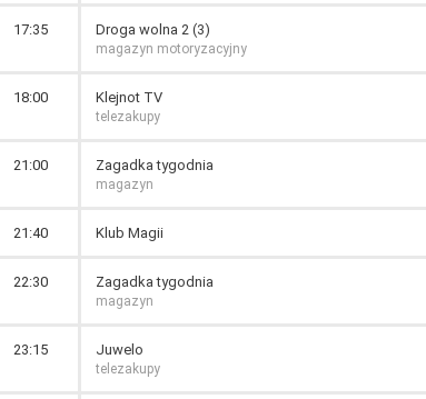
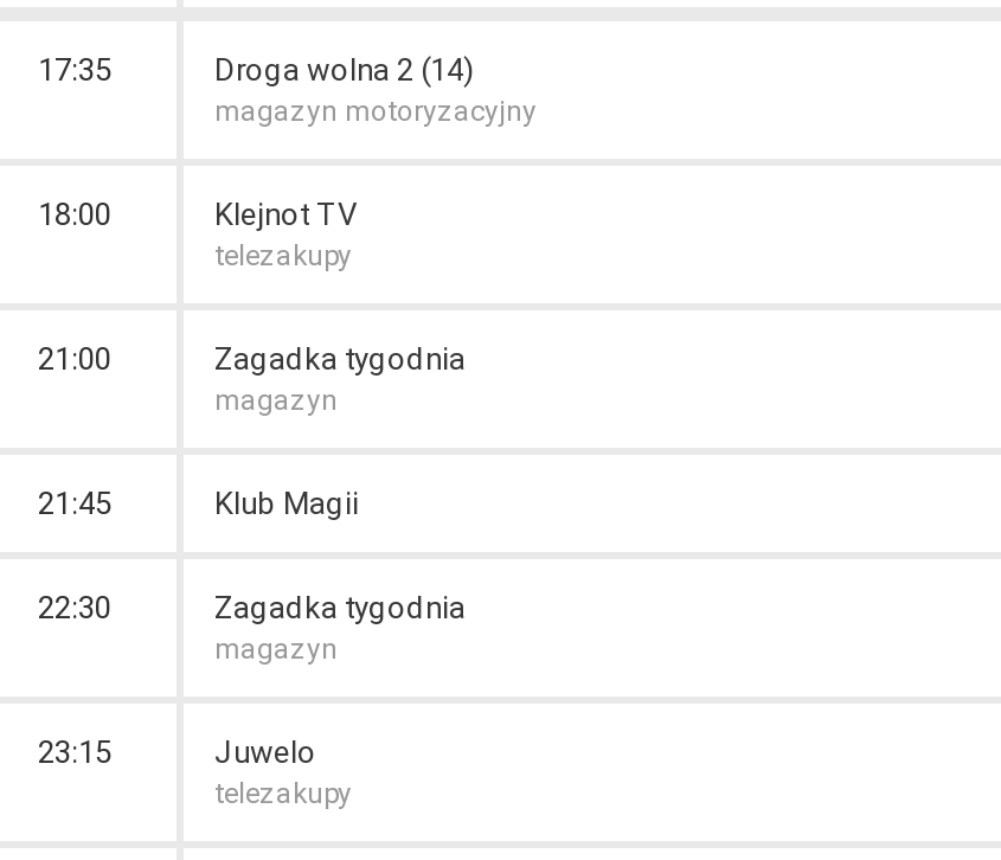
- Droga wolna 2 (3)
+ Droga wolna 2 (14)

- 21:40
+ 21:45
